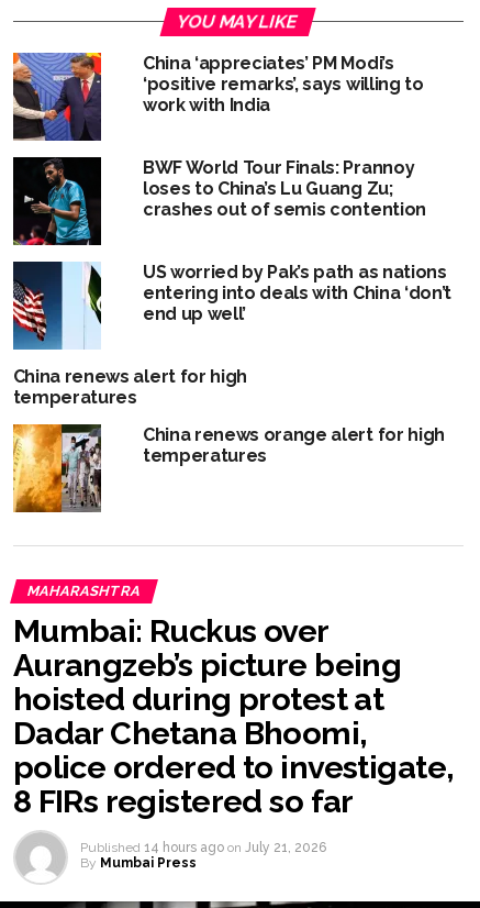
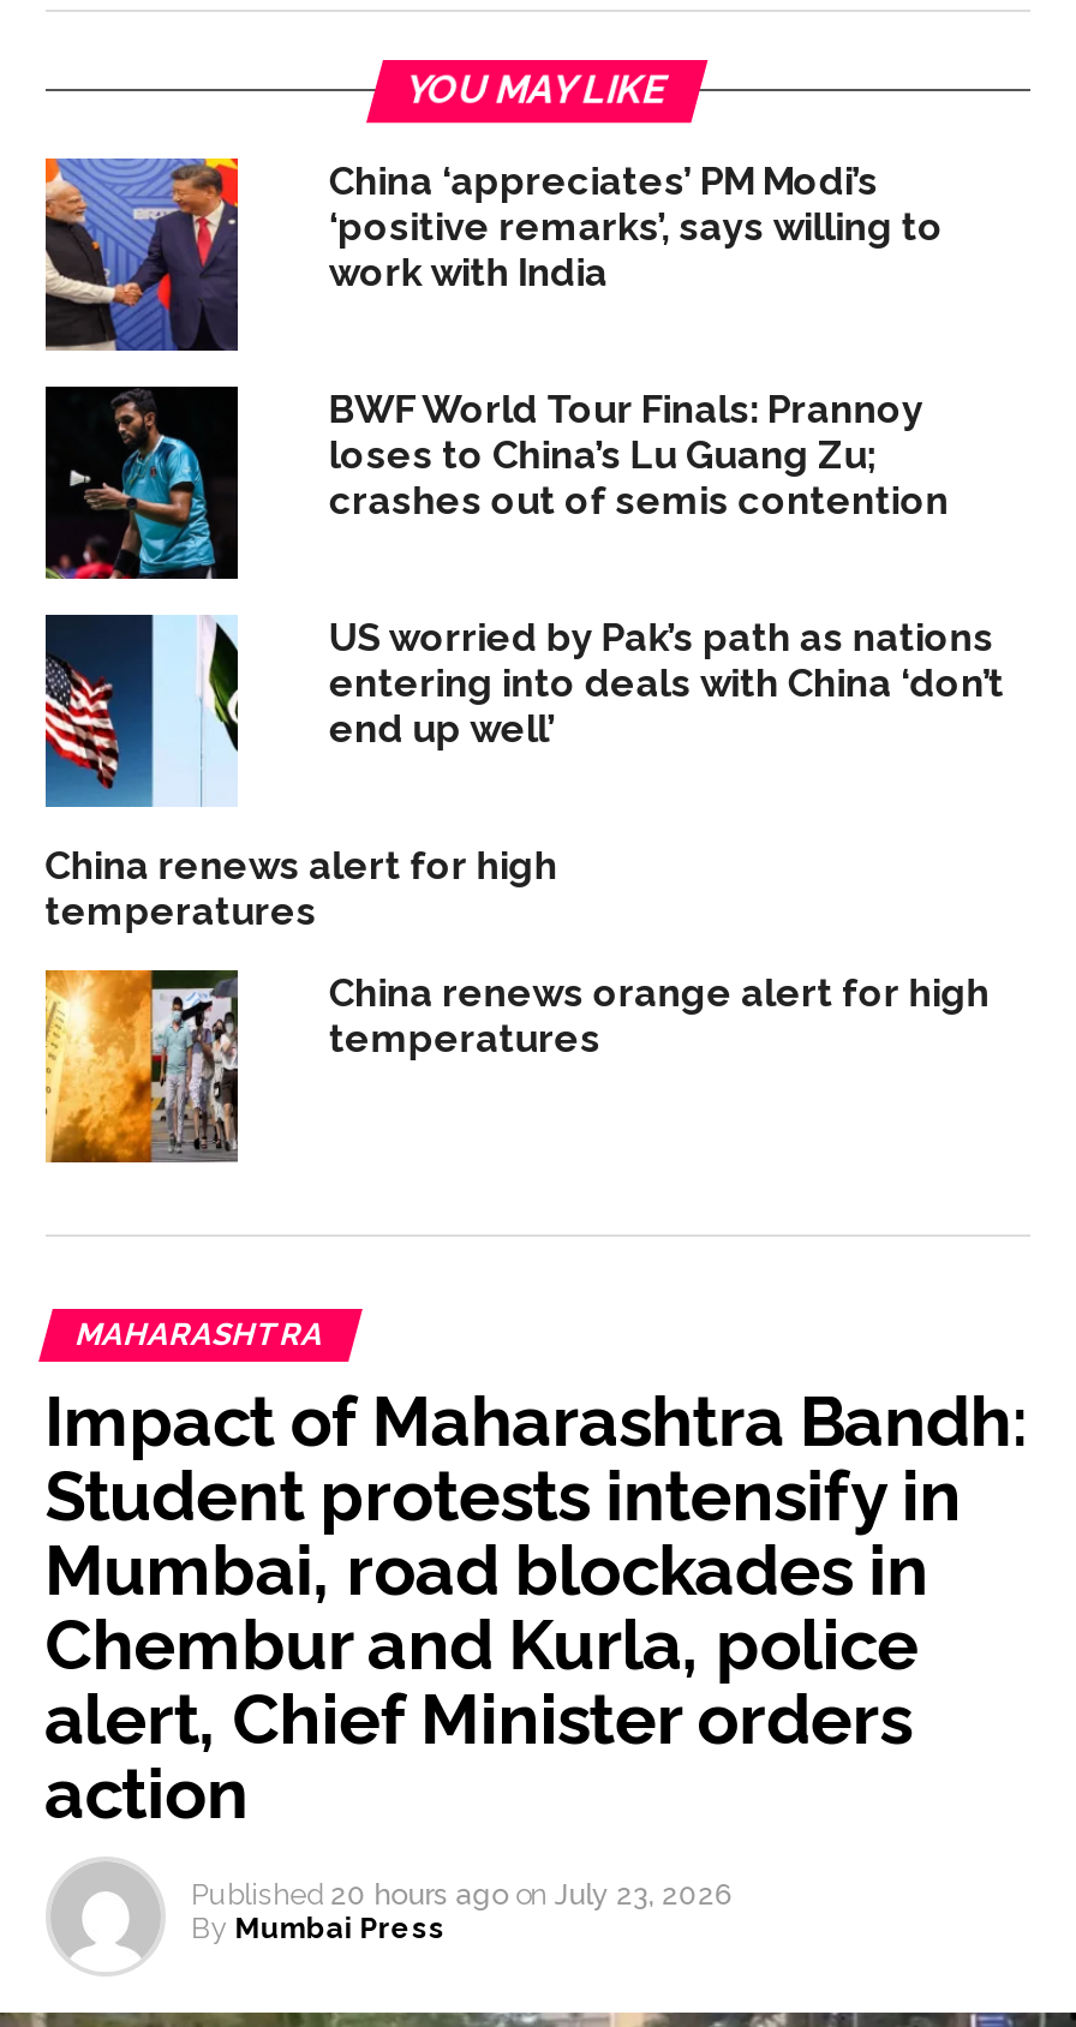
- Mumbai: Ruckus over
- Aurangzeb’s picture being
- hoisted during protest at
- Dadar Chetana Bhoomi,
- police ordered to investigate,
- 8 FIRs registered so far
+ Impact of Maharashtra Bandh:
+ Student protests intensify in
+ Mumbai, road blockades in
+ Chembur and Kurla, police
+ alert, Chief Minister orders
+ action

- Published 14 hours ago on July 21, 2026
+ Published 20 hours ago on July 23, 2026
